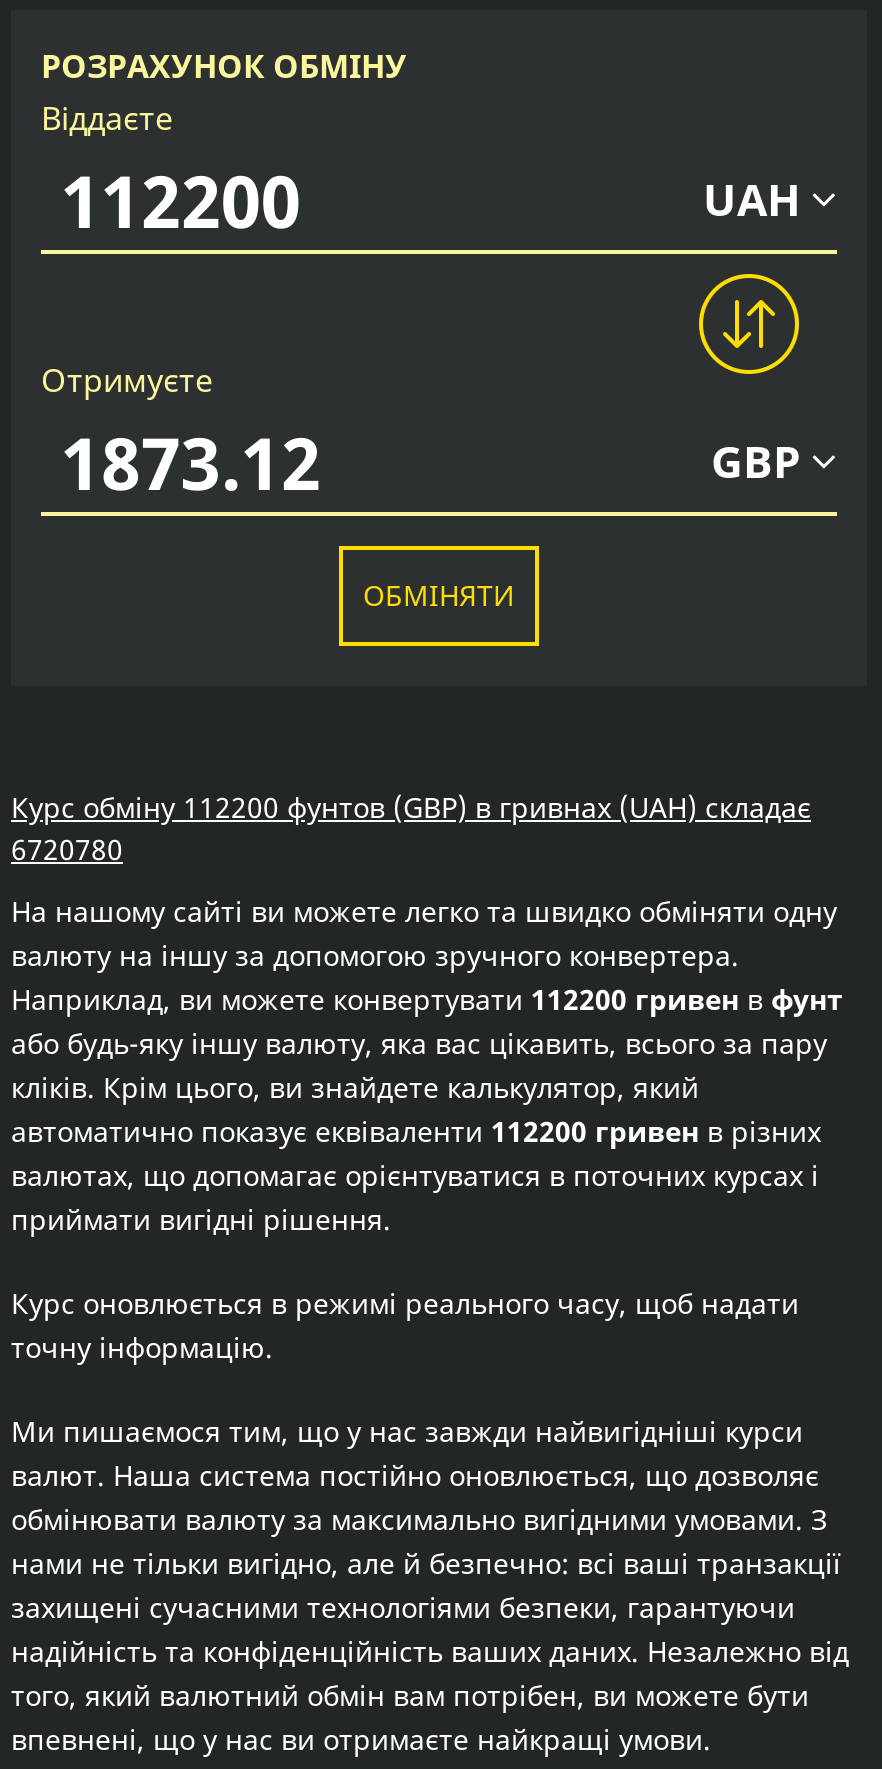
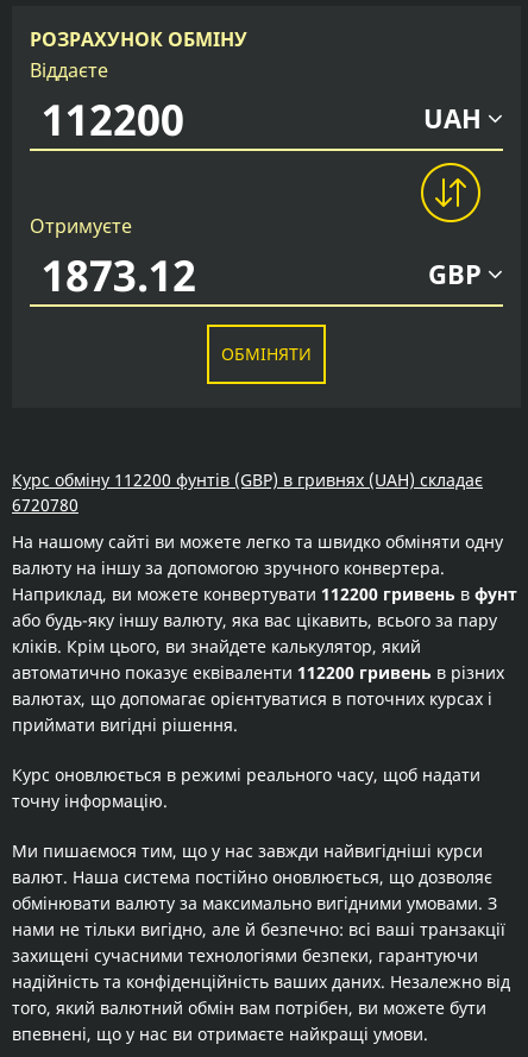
- Курс обміну 112200 фунтов (GBP) в гривнах (UAH) складає
+ Курс обміну 112200 фунтів (GBP) в гривнях (UAH) складає

- Наприклад, ви можете конвертувати 112200 гривен в фунт
+ Наприклад, ви можете конвертувати 112200 гривень в фунт

- автоматично показує еквіваленти 112200 гривен в різних
+ автоматично показує еквіваленти 112200 гривень в різних
